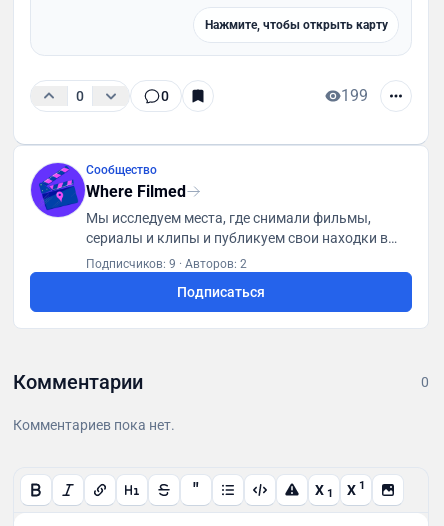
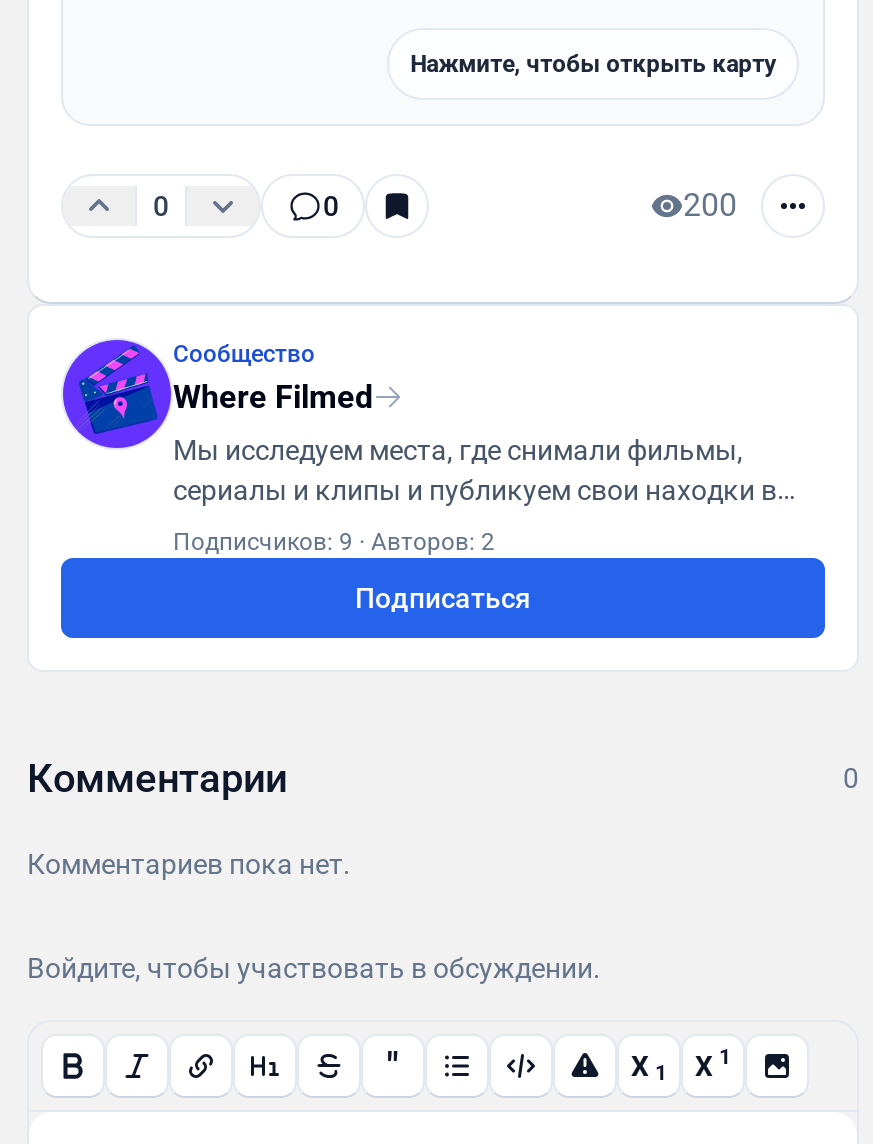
- 199
+ 200

+ Войдите, чтобы участвовать в обсуждении.
